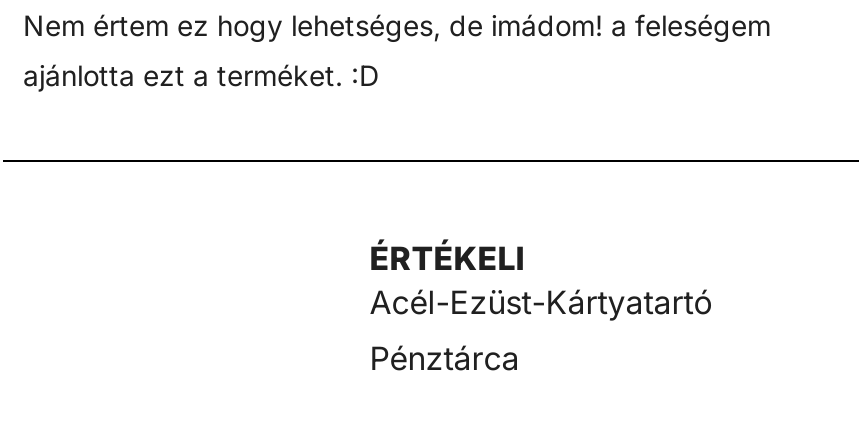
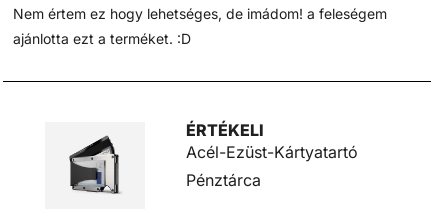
+ [image]
